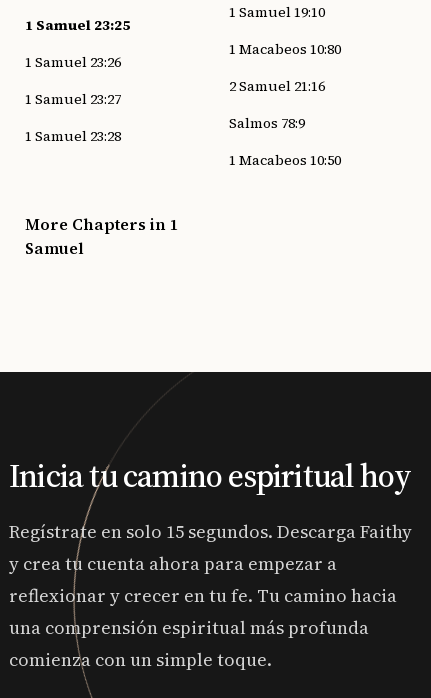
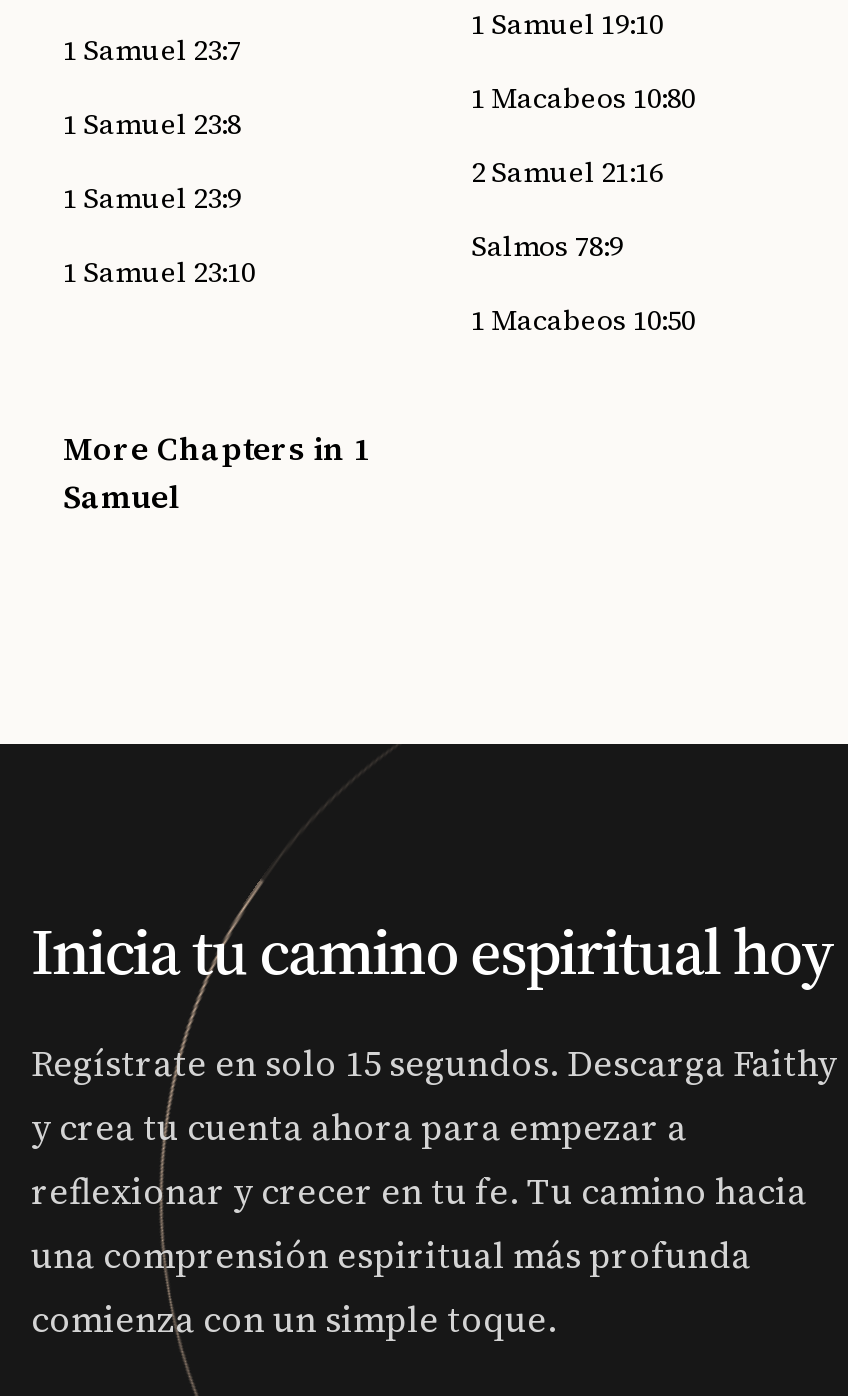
- 1 Samuel 23:25
+ 1 Samuel 23:7

- 1 Samuel 23:26
+ 1 Samuel 23:8

- 1 Samuel 23:27
+ 1 Samuel 23:9

- 1 Samuel 23:28
+ 1 Samuel 23:10
